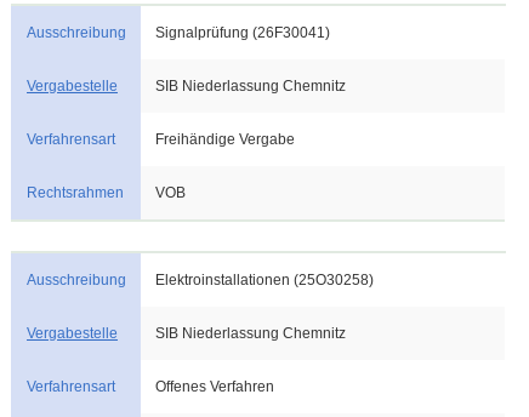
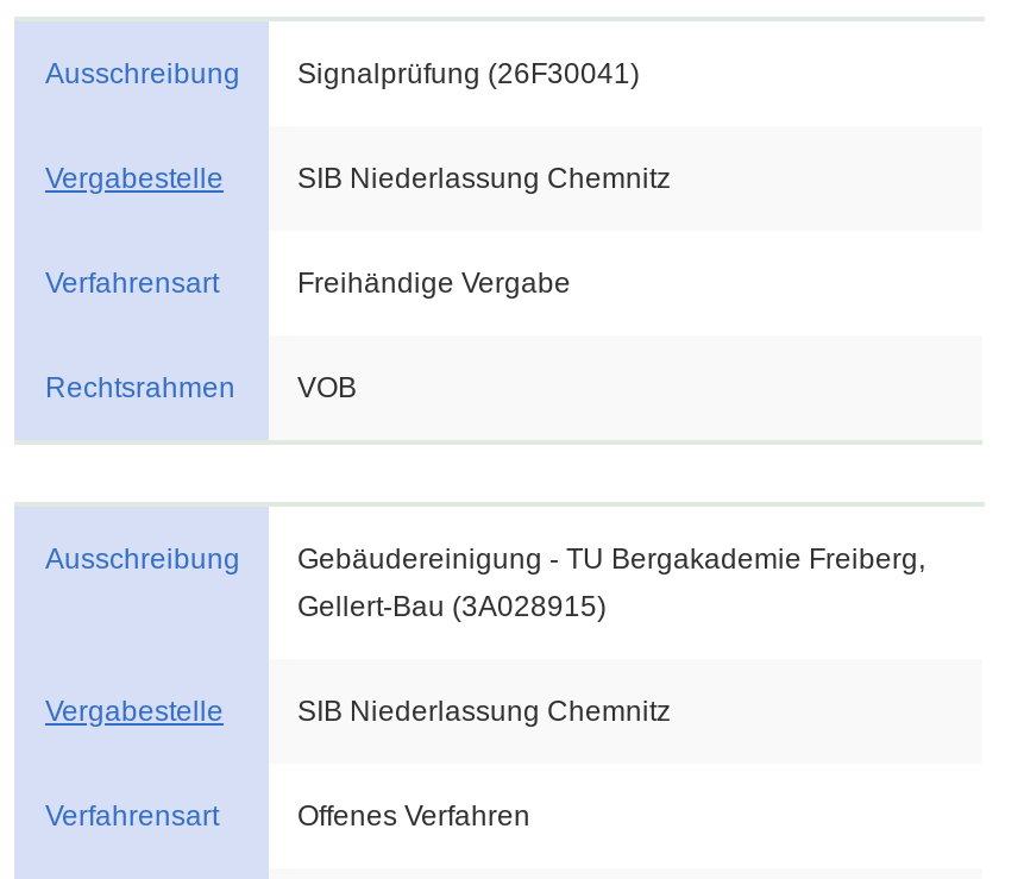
- Elektroinstallationen (25O30258)
+ Gebäudereinigung - TU Bergakademie Freiberg,
+ Gellert-Bau (3A028915)
